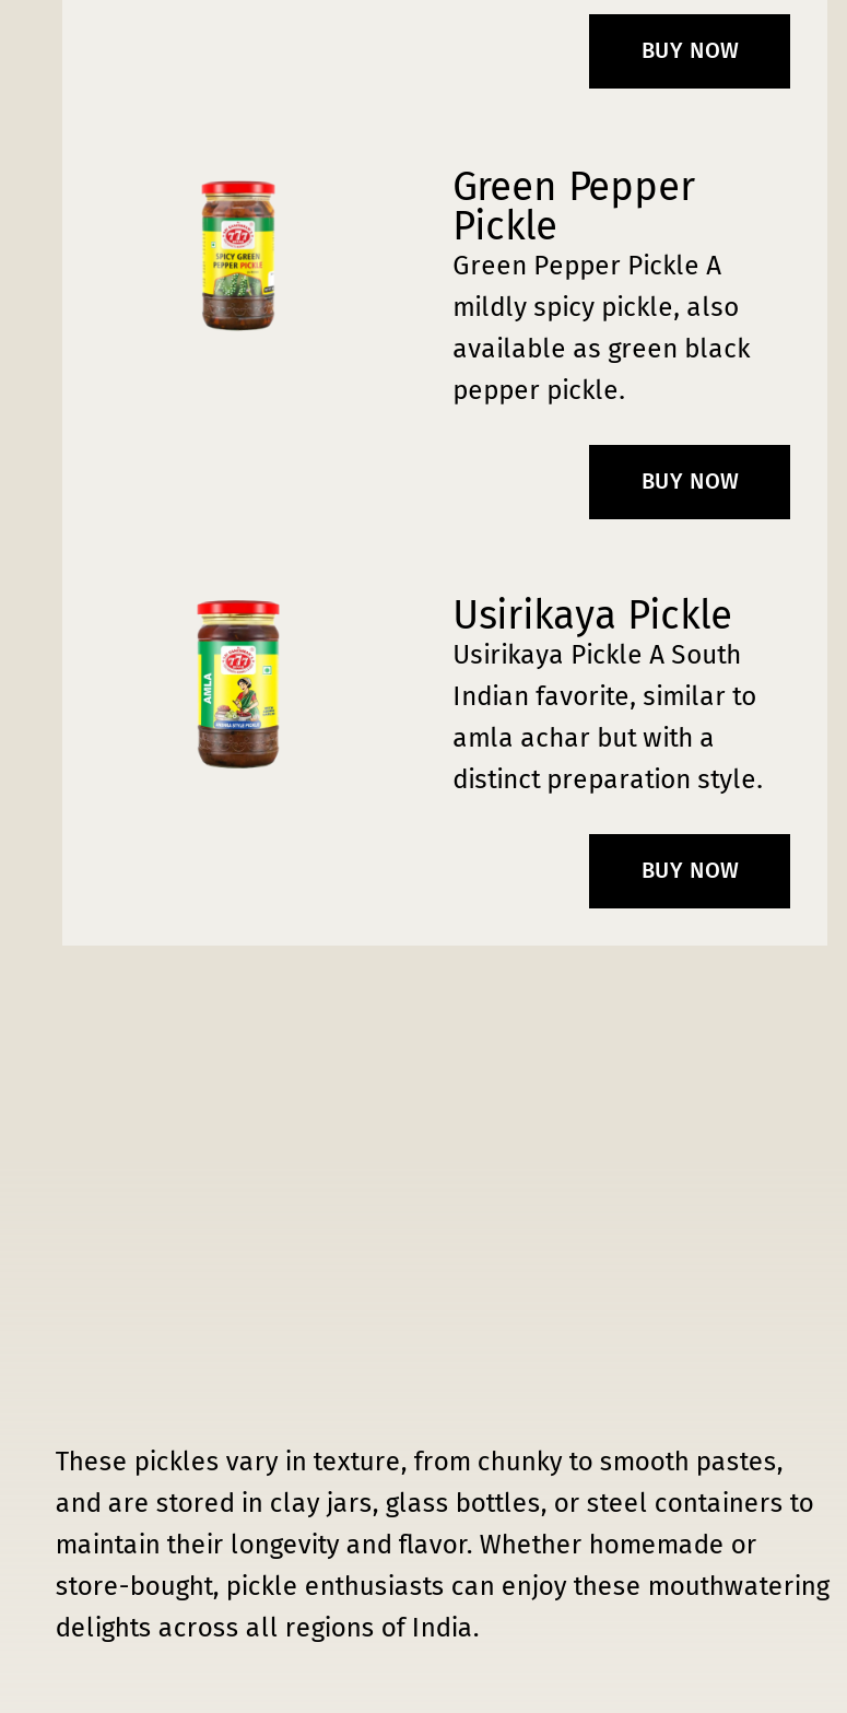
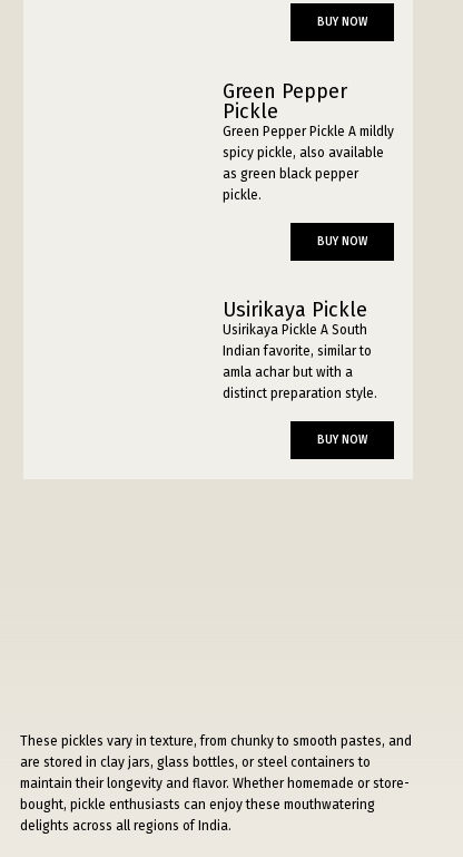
- [image]

- [image]
